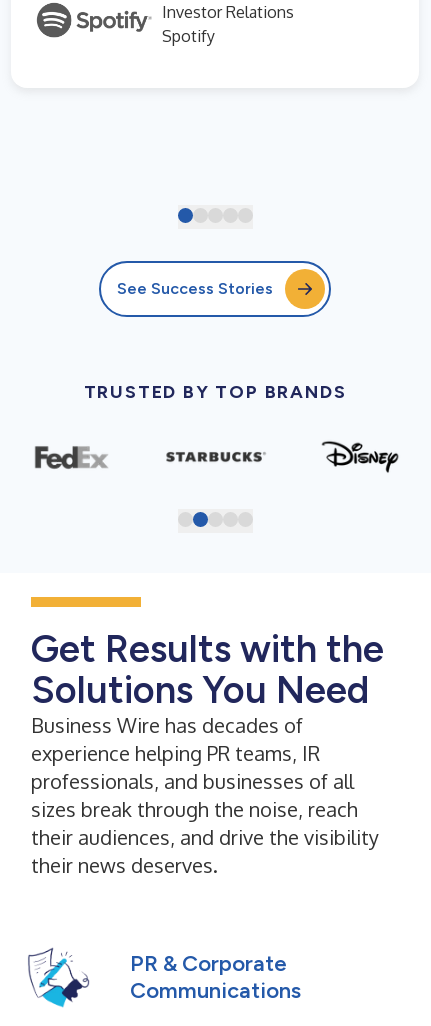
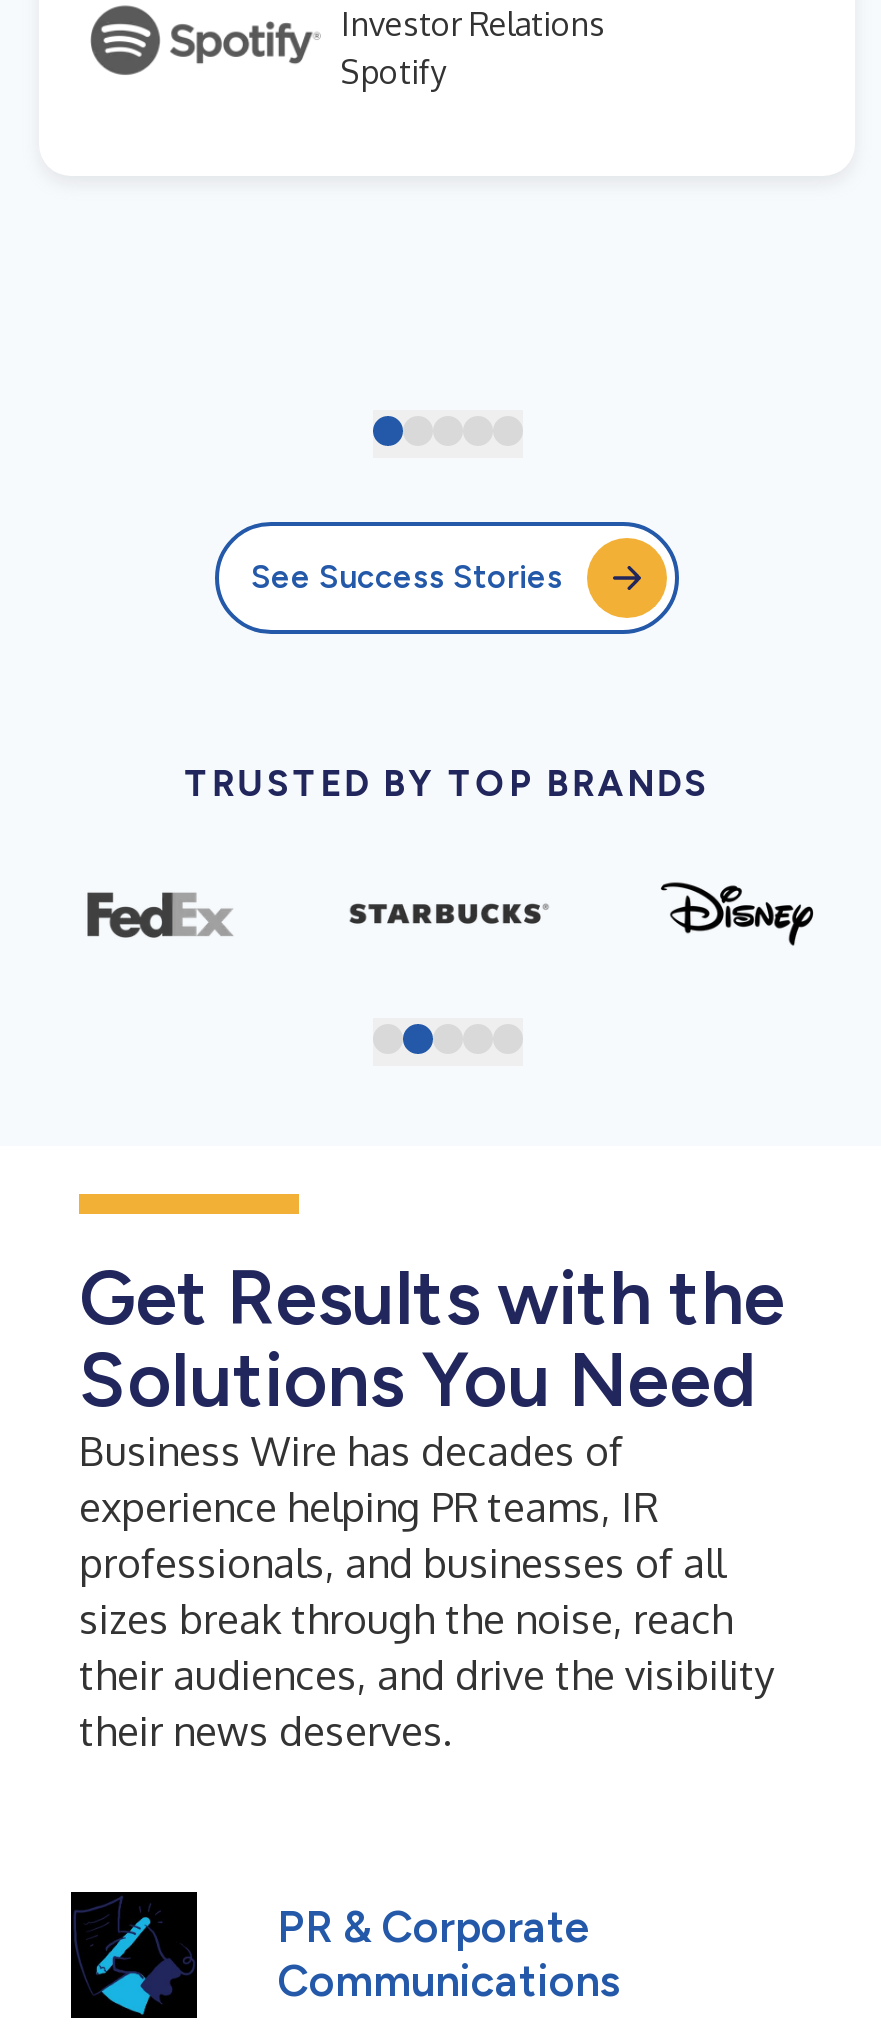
- [image]
+ [image]
